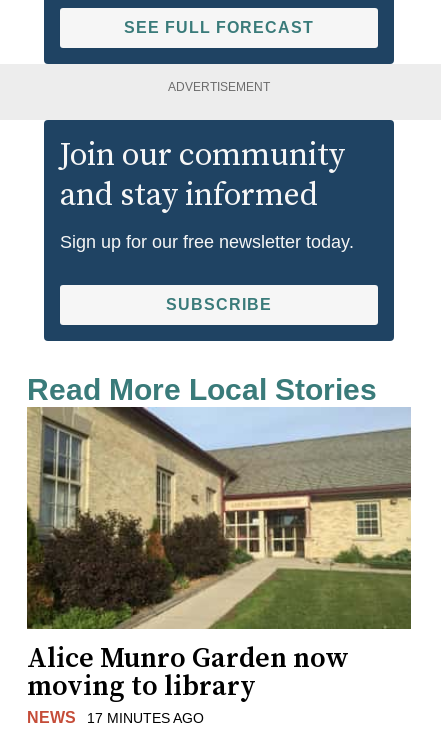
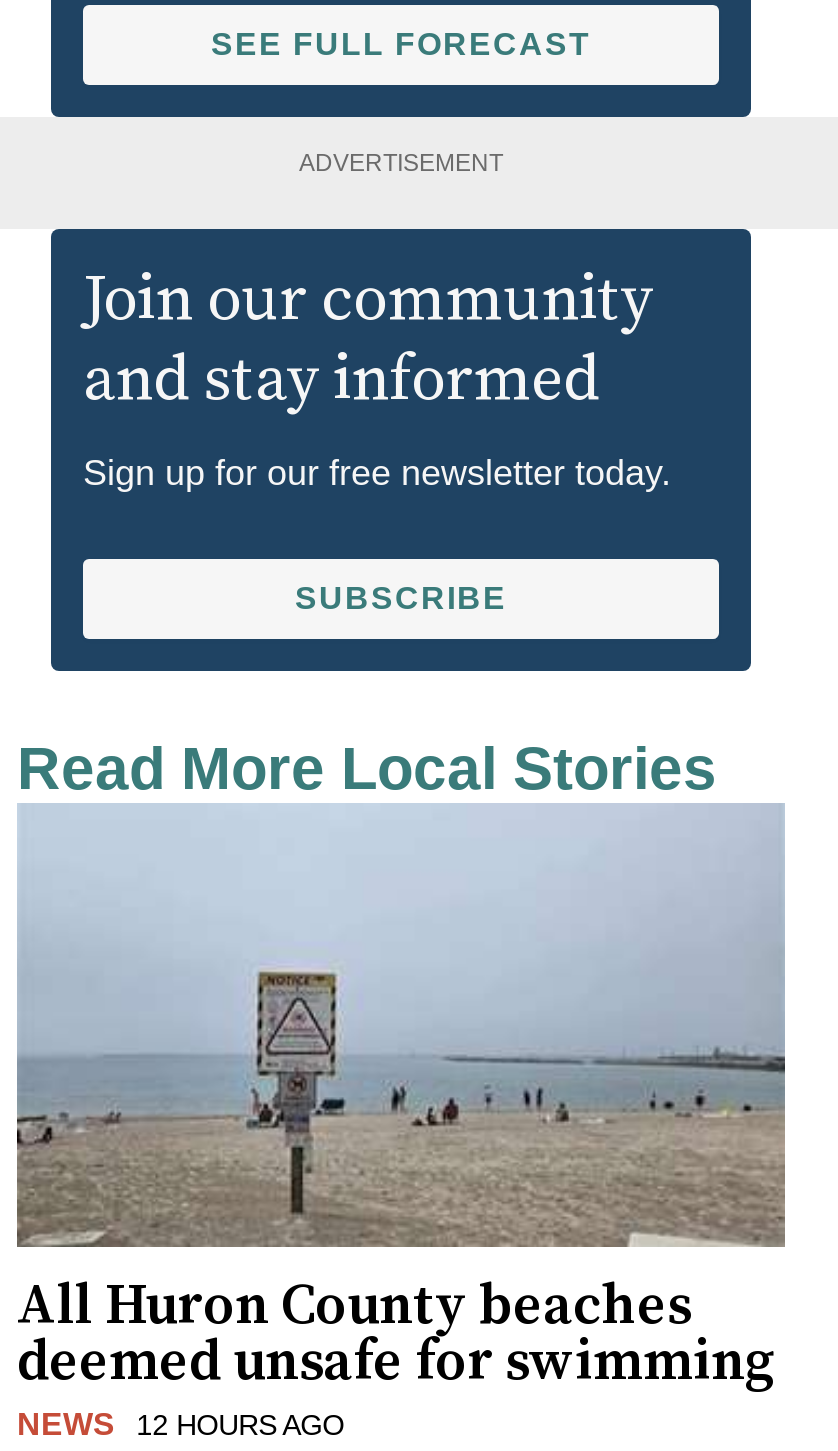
- [image]
- Alice Munro Garden now
- moving to library
+ [image]
+ All Huron County beaches
+ deemed unsafe for swimming

- NEWS 17 MINUTES AGO
+ NEWS 12 HOURS AGO
